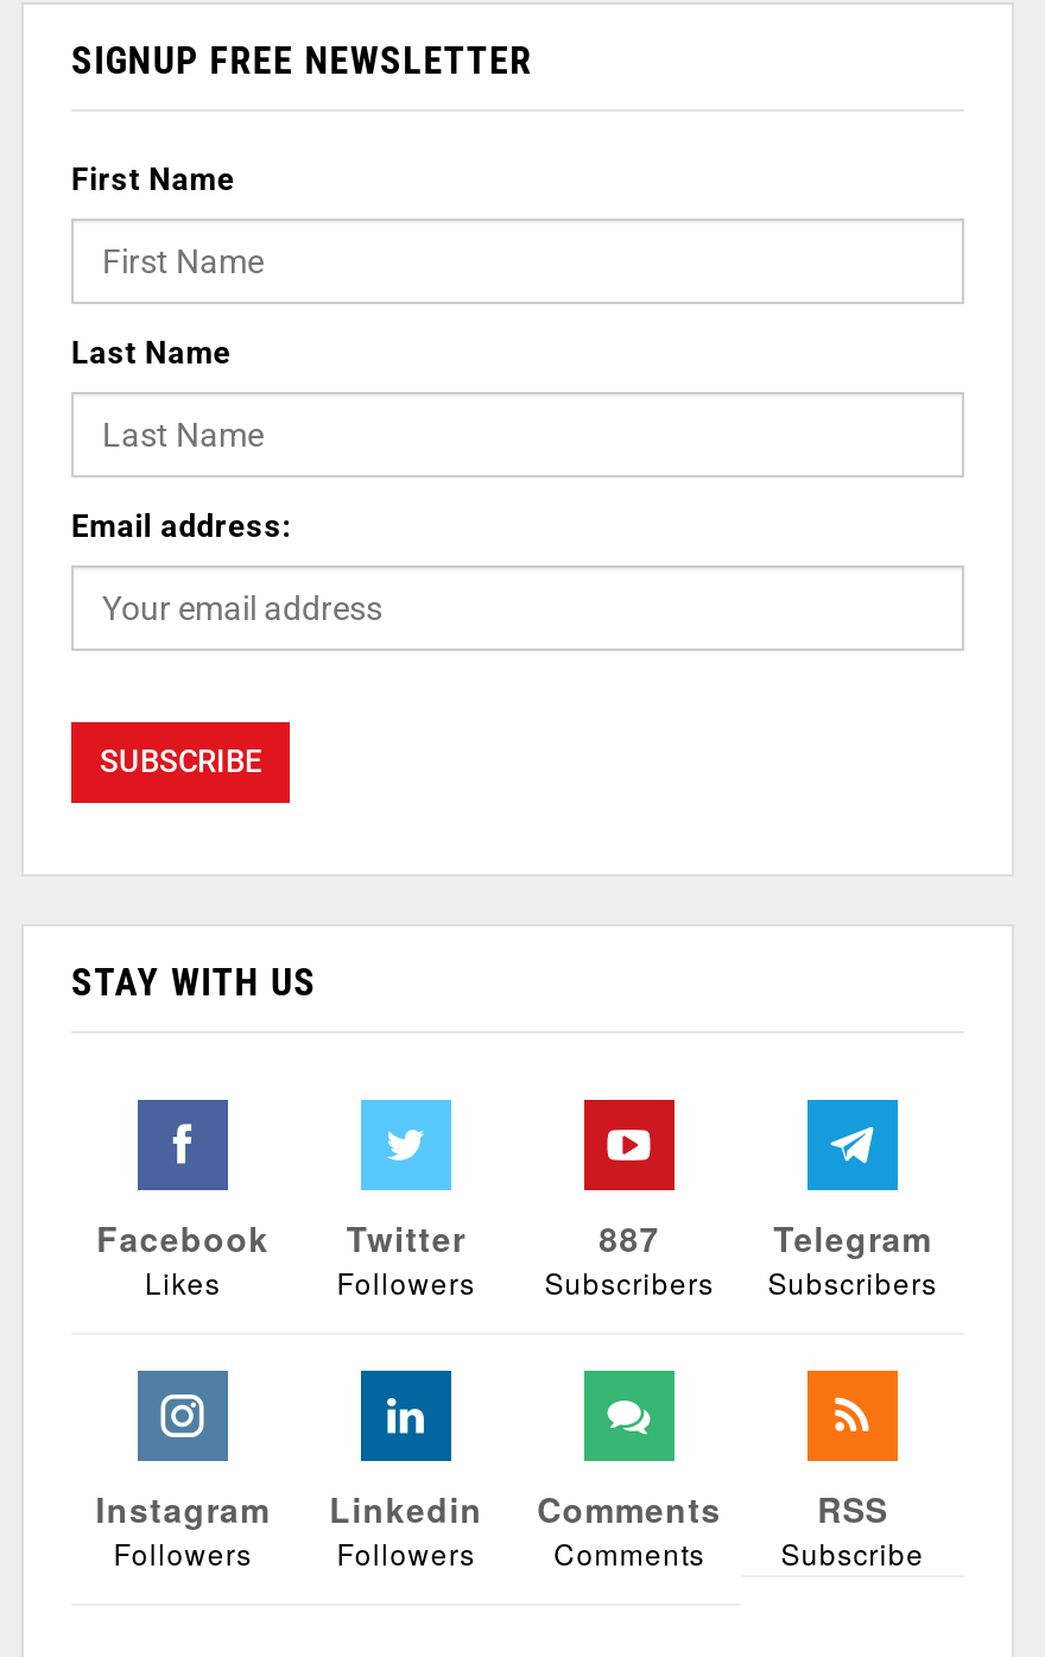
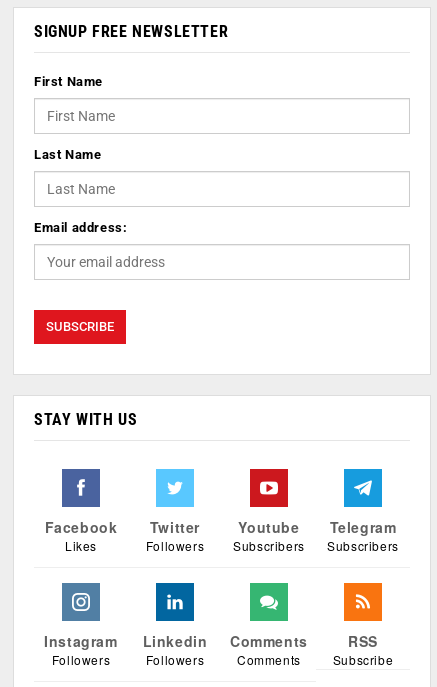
- 887
+ Youtube
